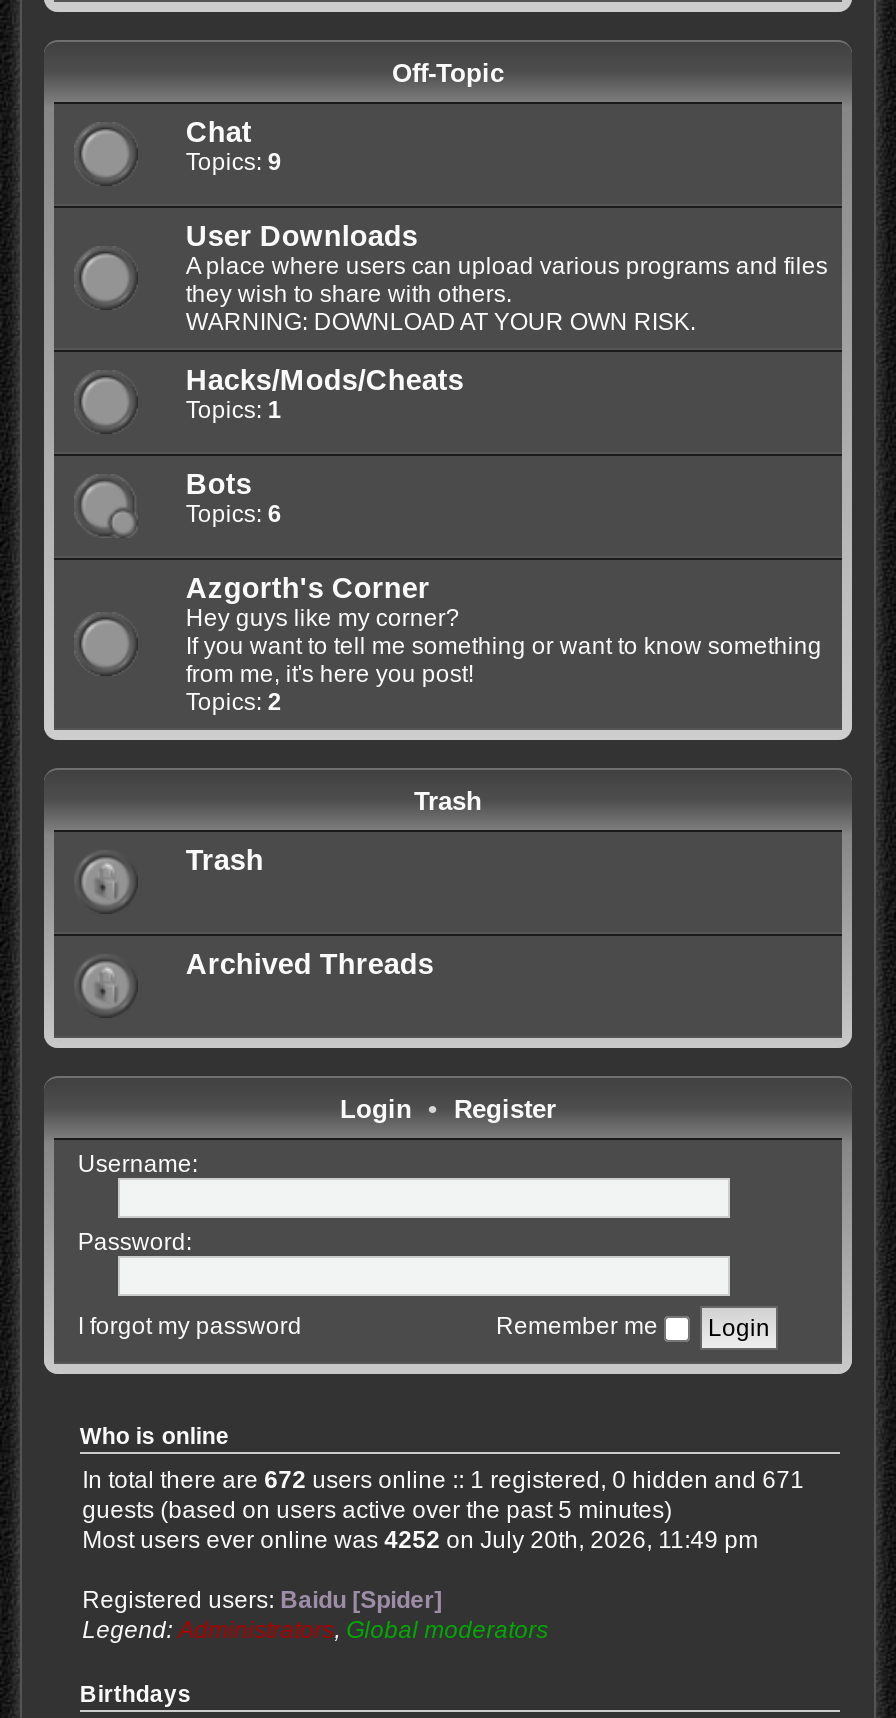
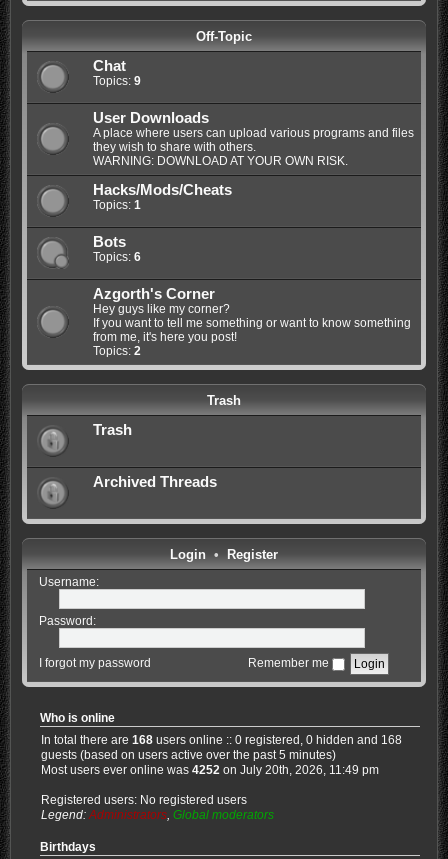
- In total there are 672 users online :: 1 registered, 0 hidden and 671
+ In total there are 168 users online :: 0 registered, 0 hidden and 168

- Registered users: Baidu [Spider]
+ Registered users: No registered users
